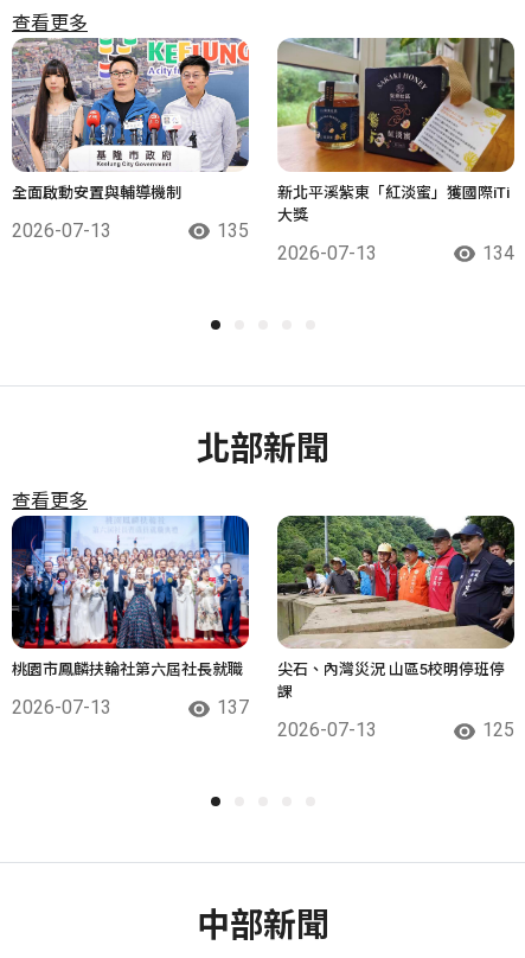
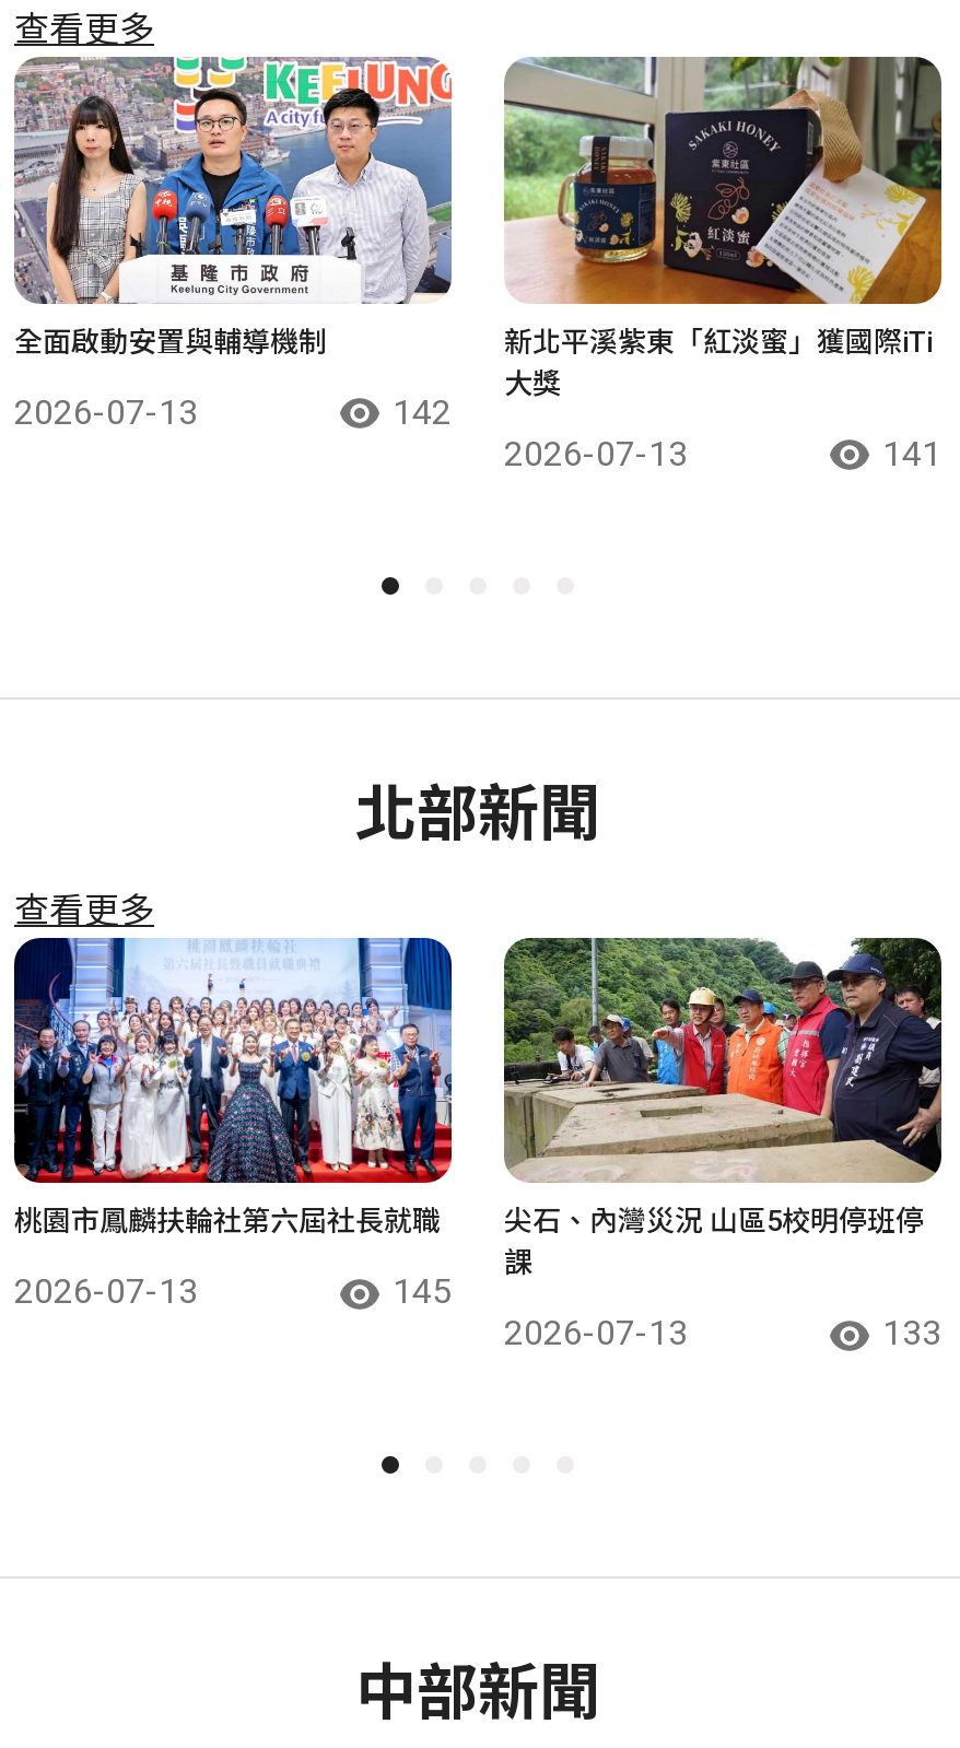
- 135
+ 142

- 134
+ 141

- 137
+ 145

- 125
+ 133
